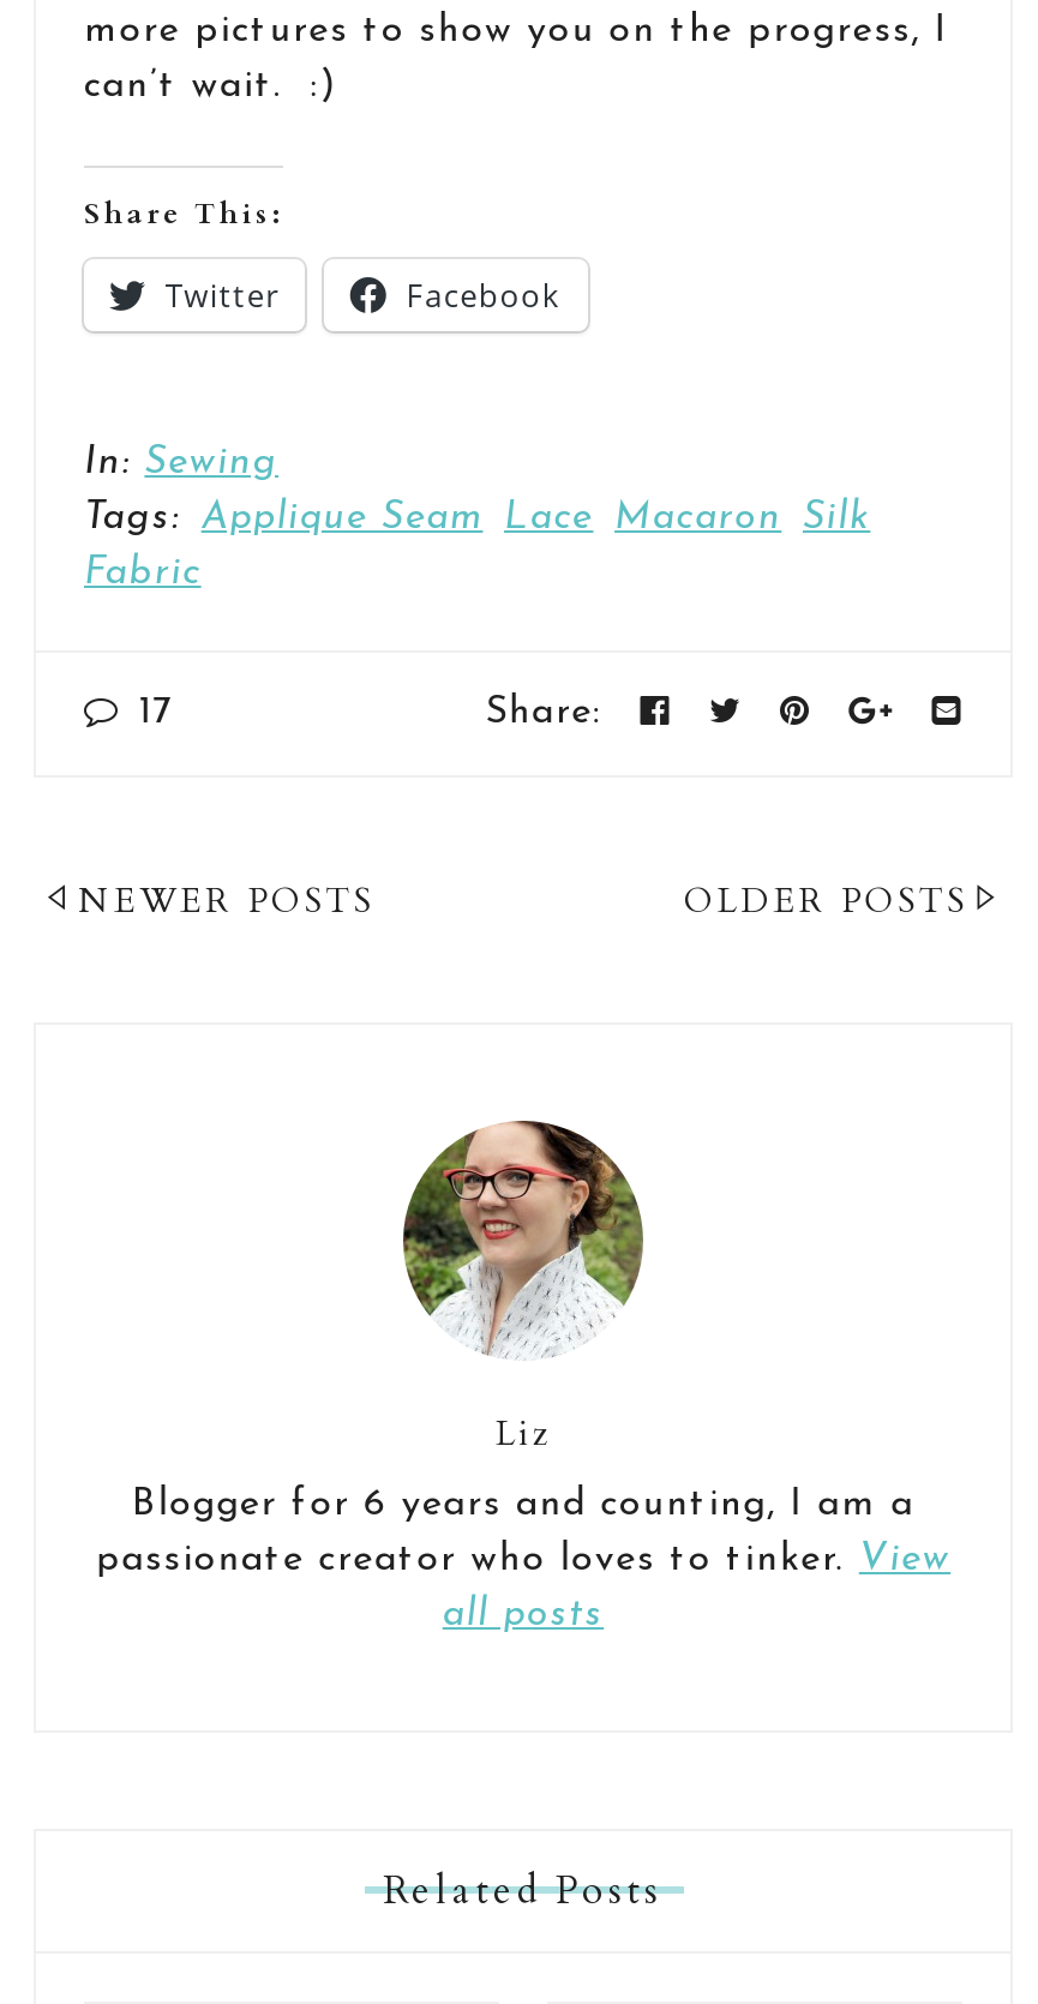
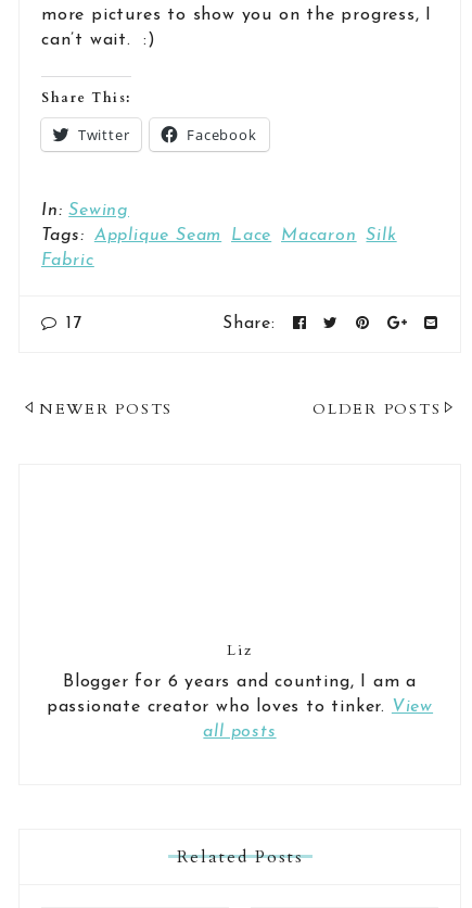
- [image]
